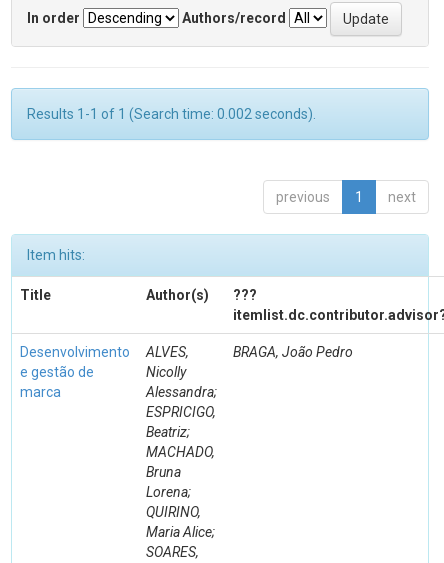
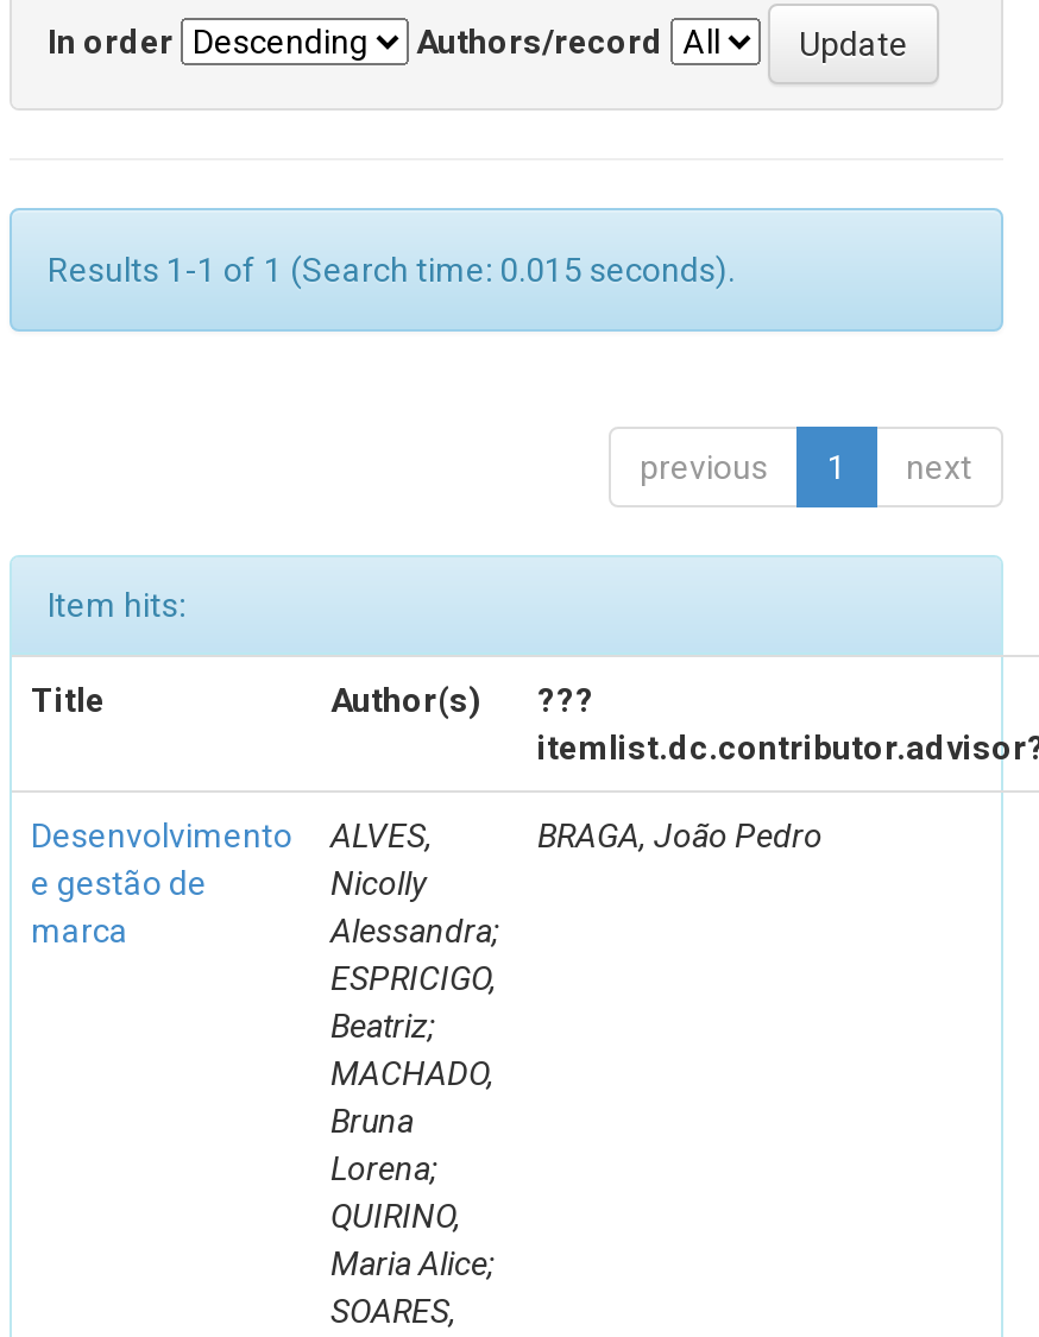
- Results 1-1 of 1 (Search time: 0.002 seconds).
+ Results 1-1 of 1 (Search time: 0.015 seconds).
